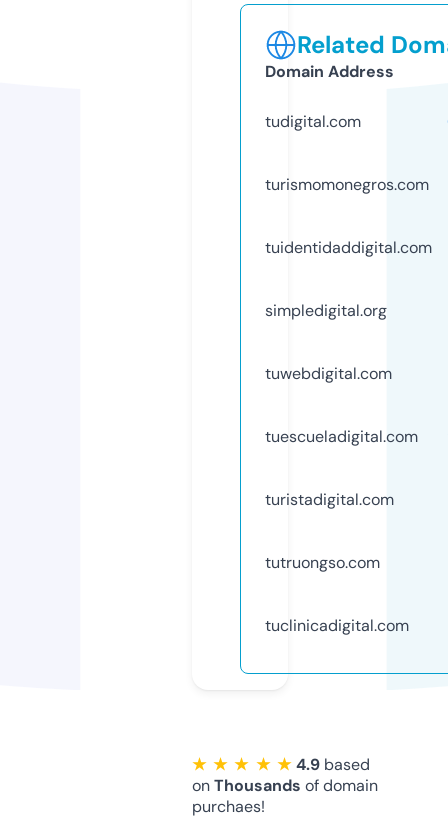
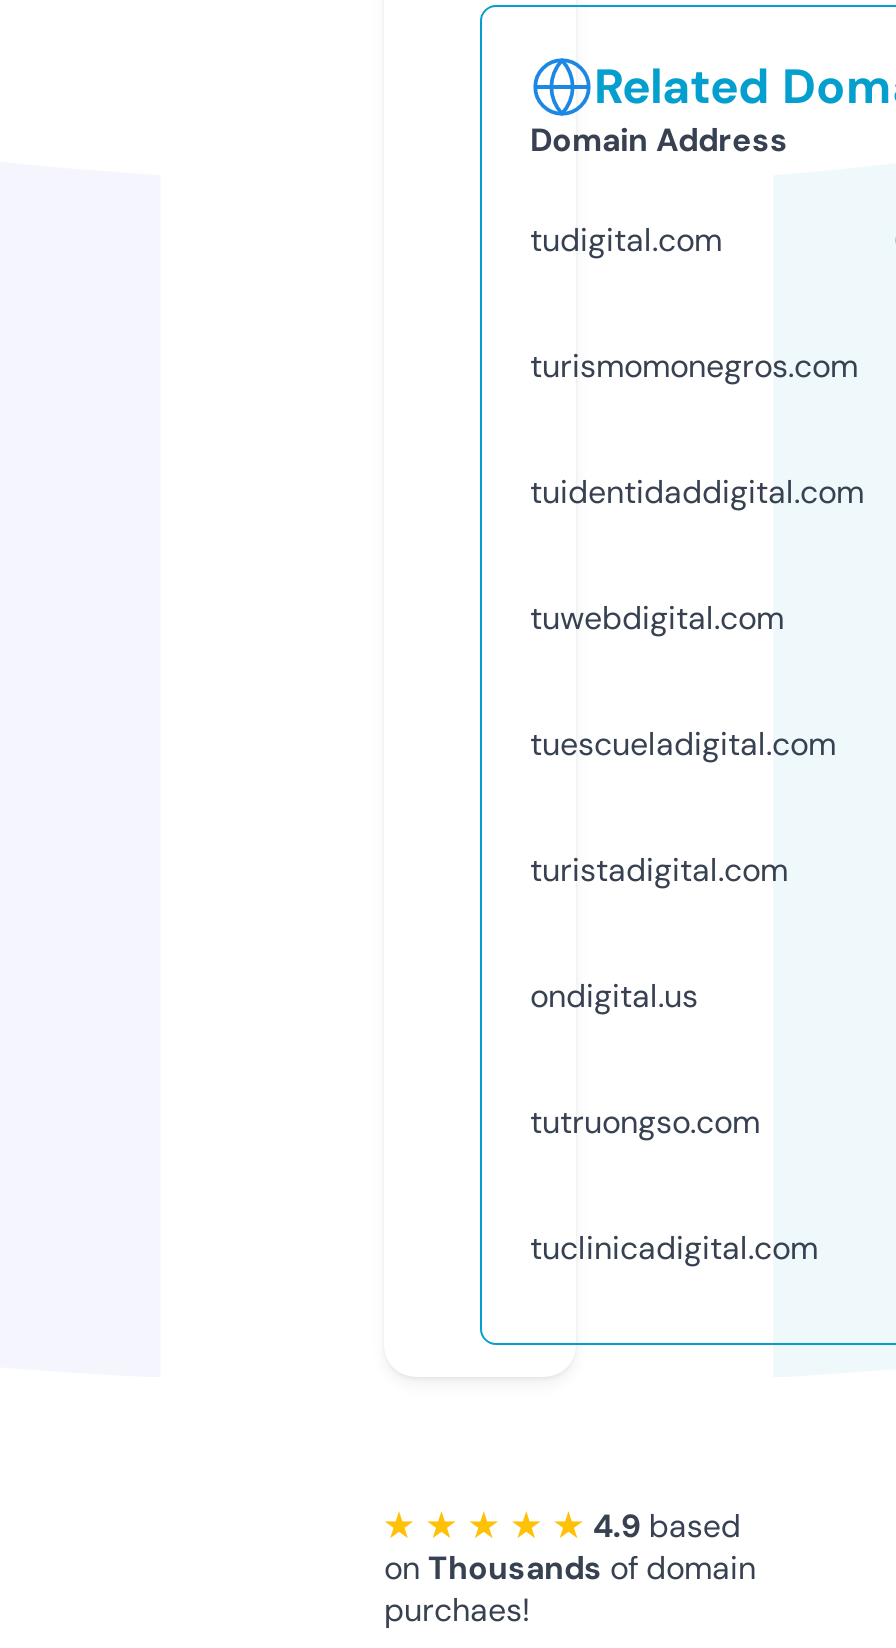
- simpledigital.org

moved up: tuwebdigital.com | tuescueladigital.com | turistadigital.com

+ ondigital.us
